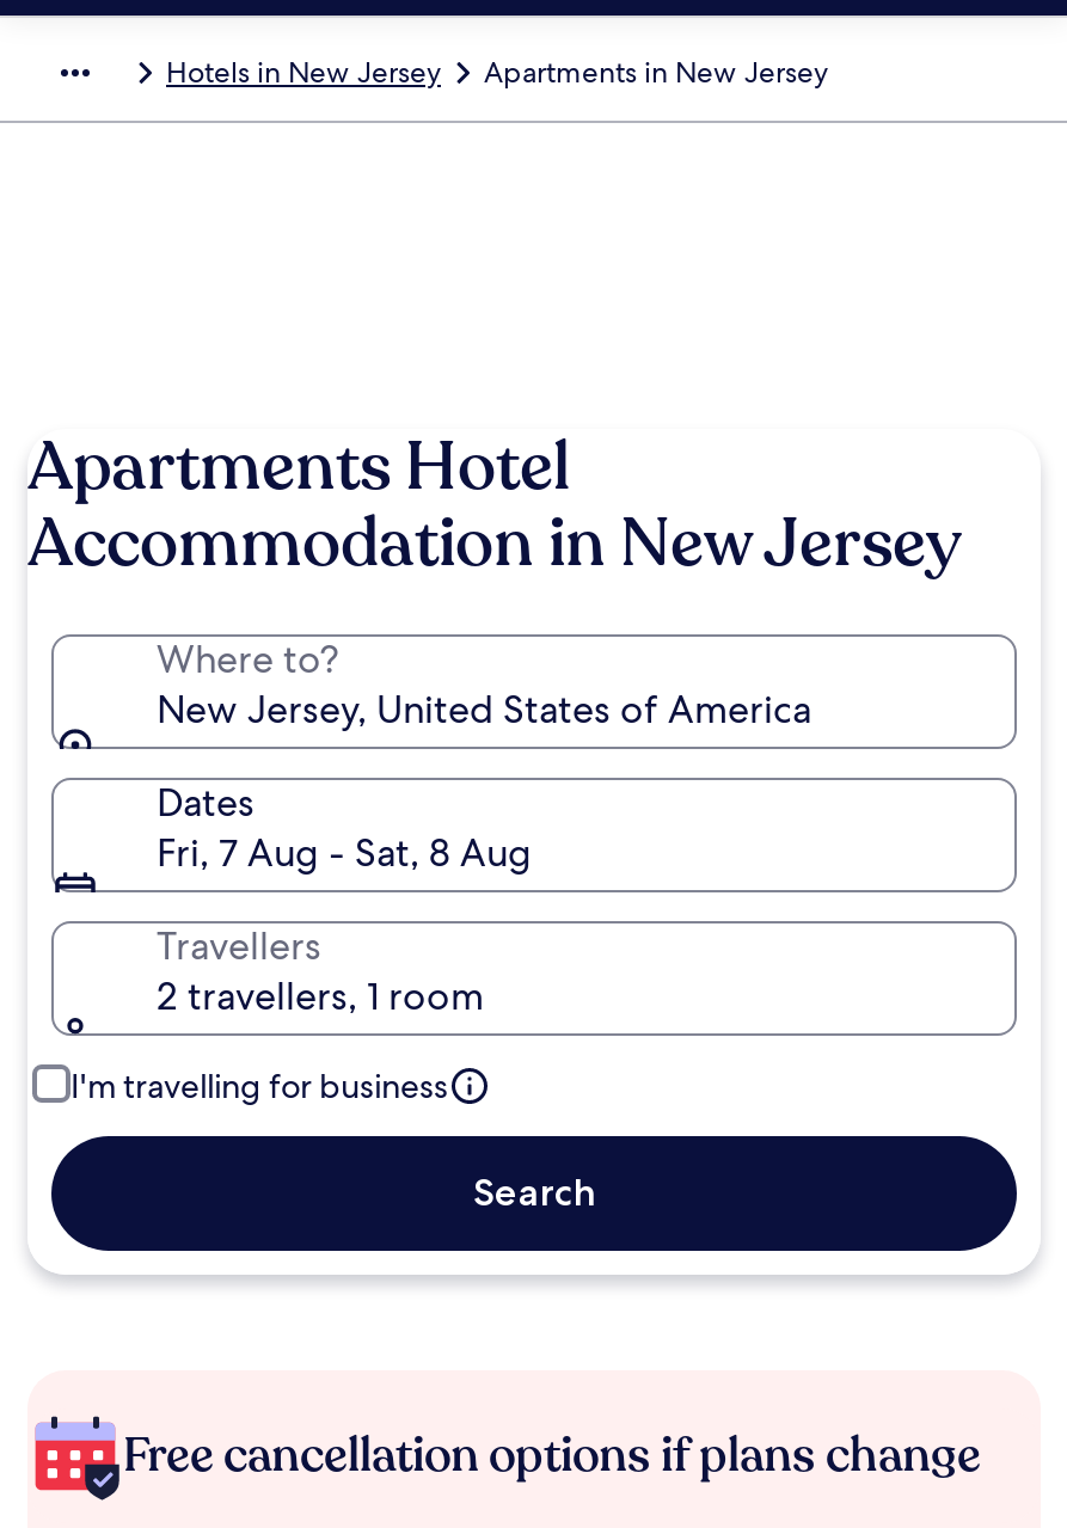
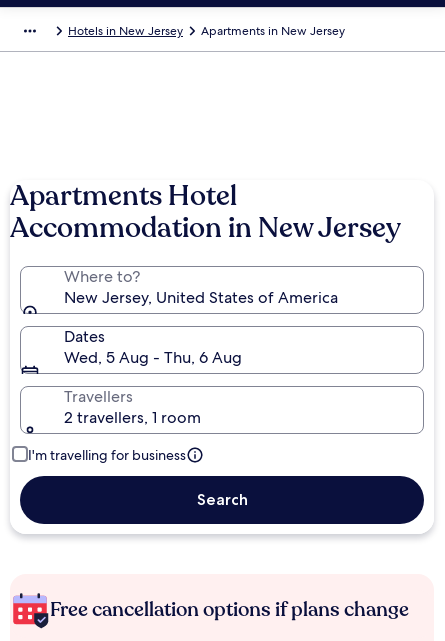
- Fri, 7 Aug - Sat, 8 Aug
+ Wed, 5 Aug - Thu, 6 Aug
